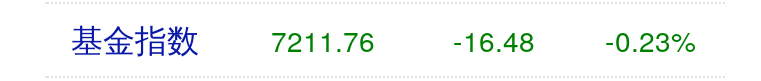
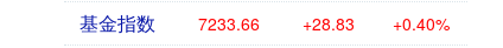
- 7211.76
+ 7233.66

- -16.48
+ +28.83

- -0.23%
+ +0.40%
